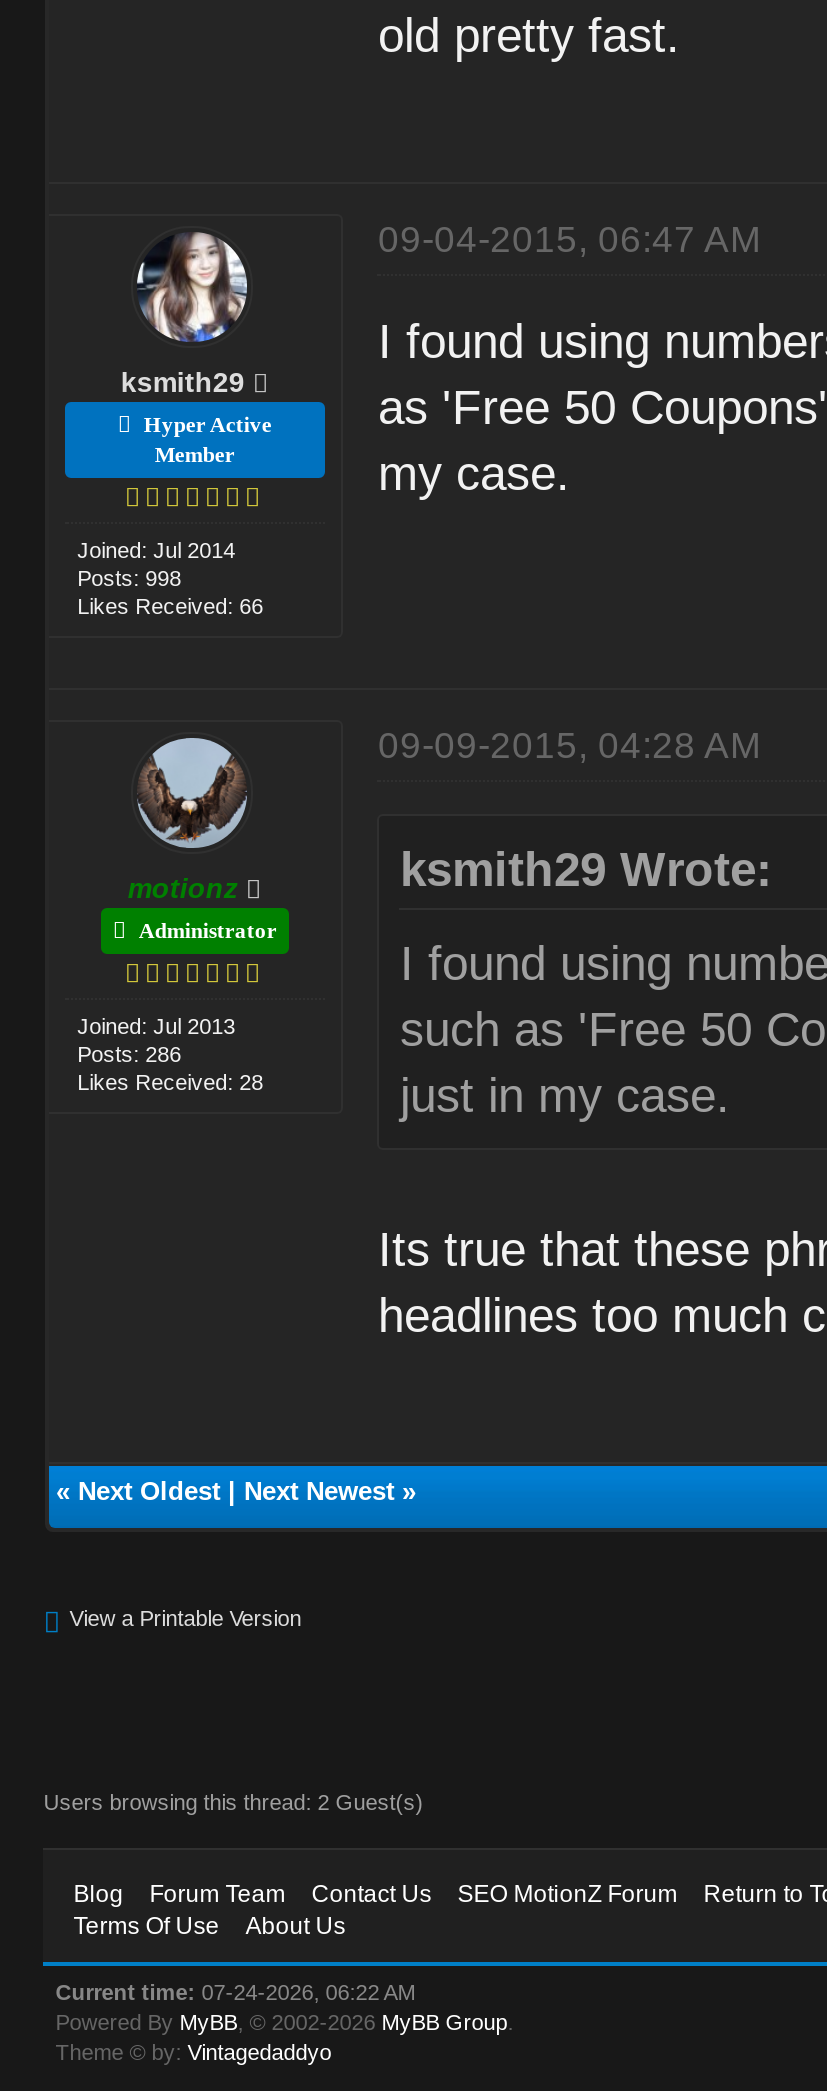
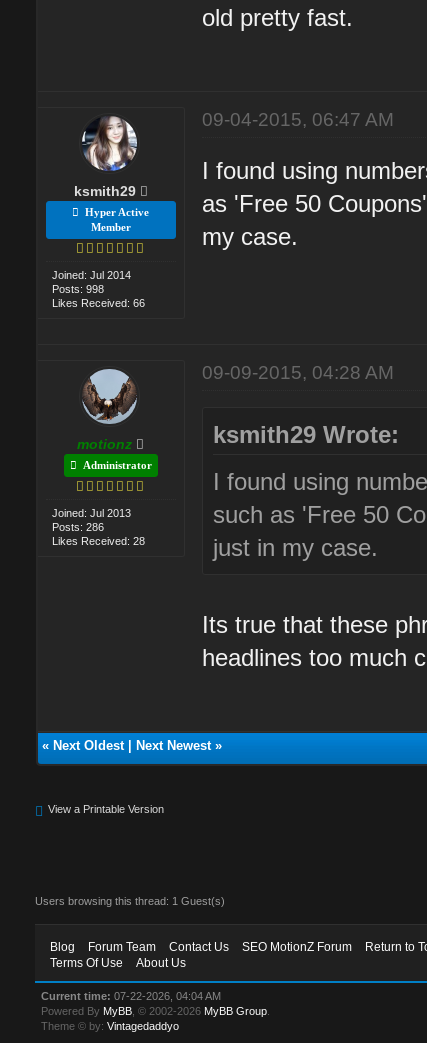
- Users browsing this thread: 2 Guest(s)
+ Users browsing this thread: 1 Guest(s)

- Current time: 07-24-2026, 06:22 AM
+ Current time: 07-22-2026, 04:04 AM
